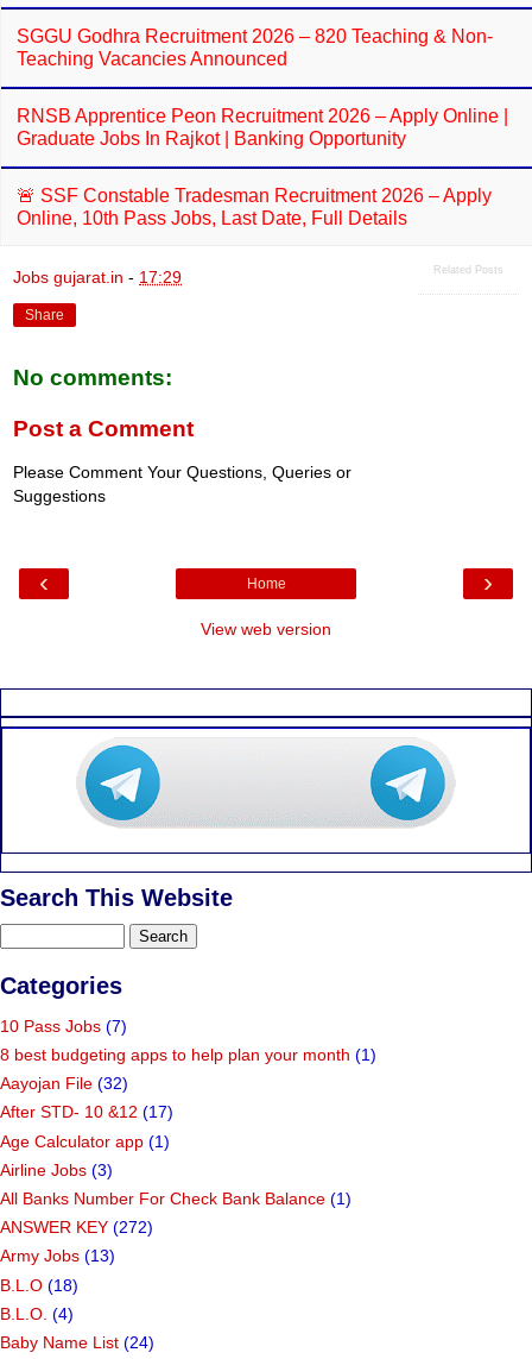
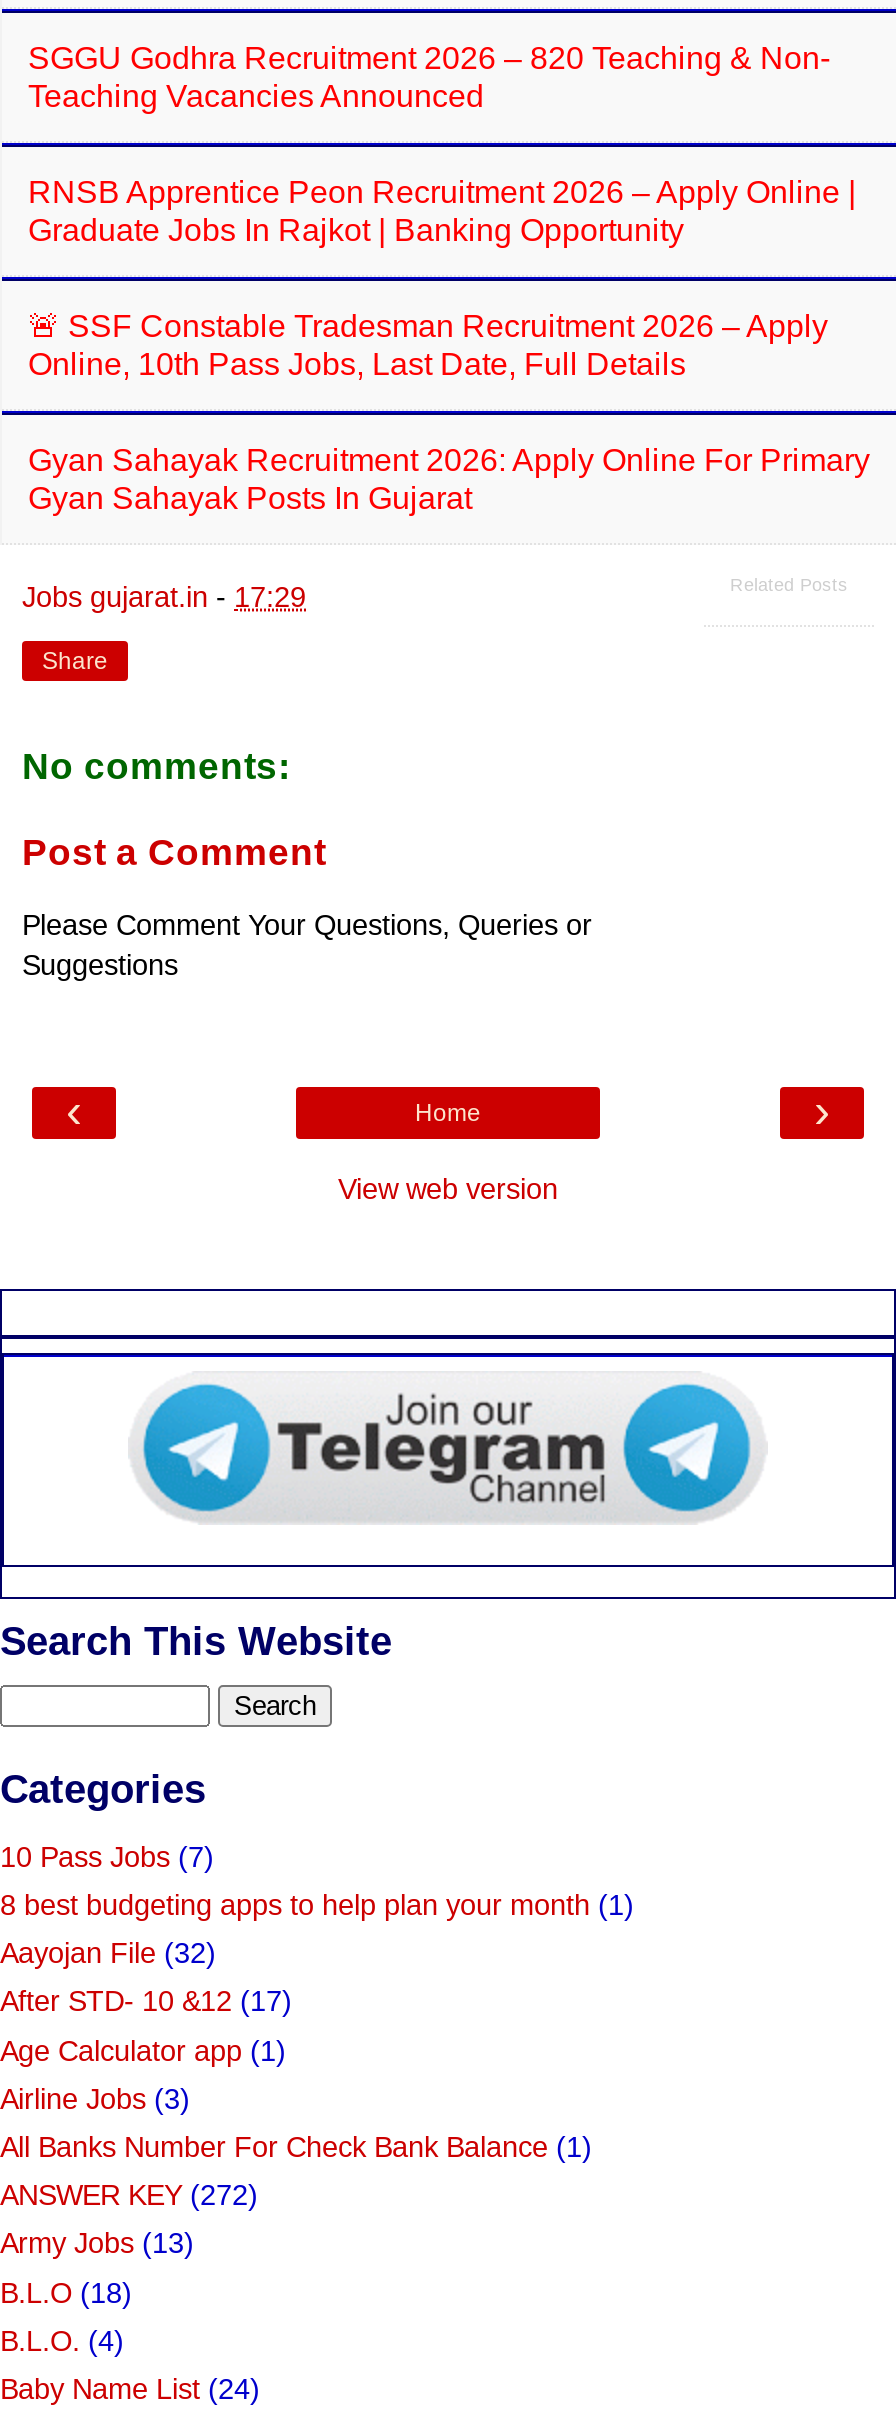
+ Gyan Sahayak Recruitment 2026: Apply Online For Primary
+ Gyan Sahayak Posts In Gujarat

+ [image]
